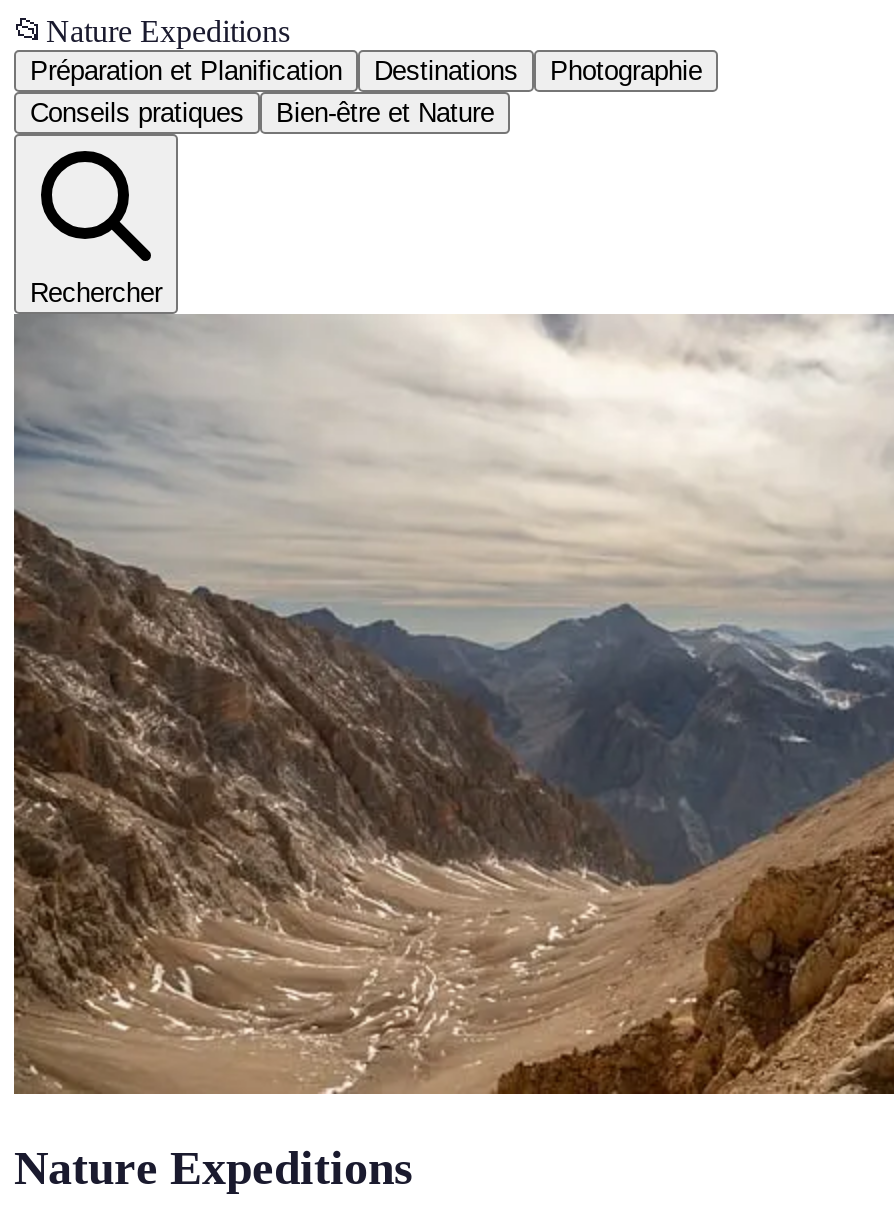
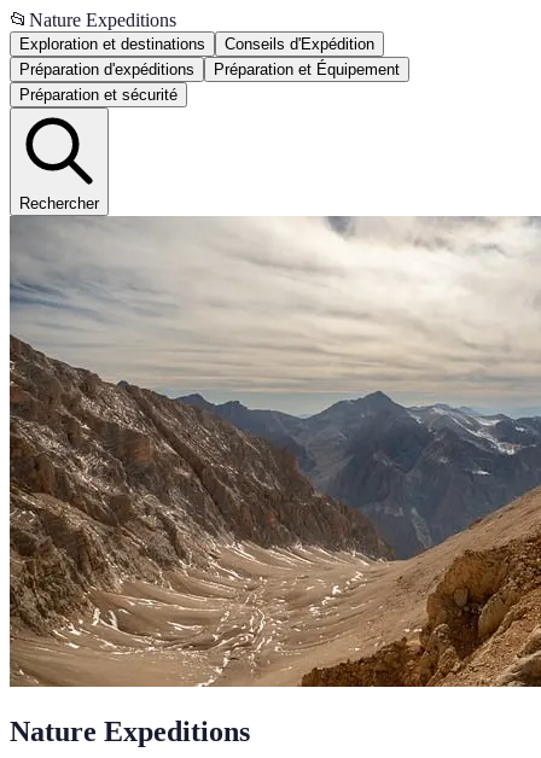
- Préparation et Planification
- Destinations
- Photographie
- Conseils pratiques
- Bien-être et Nature
+ Exploration et destinations
+ Conseils d'Expédition
+ Préparation d'expéditions
+ Préparation et Équipement
+ Préparation et sécurité
